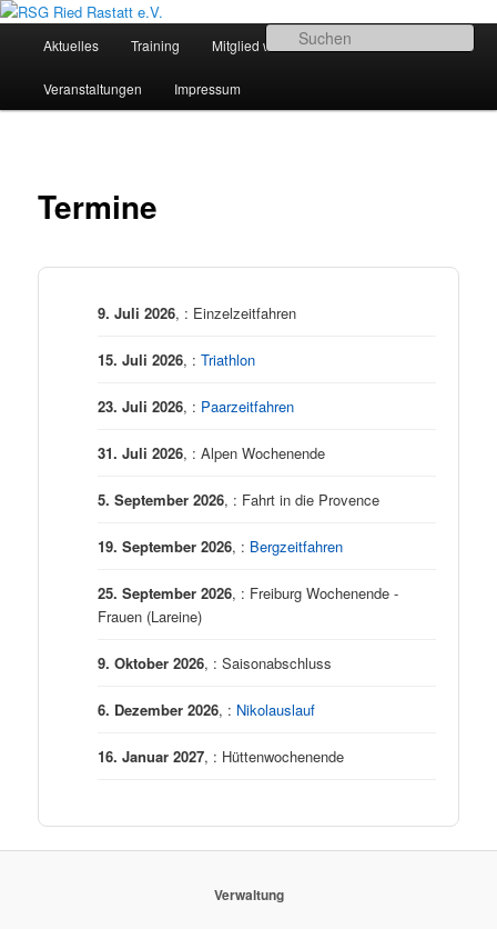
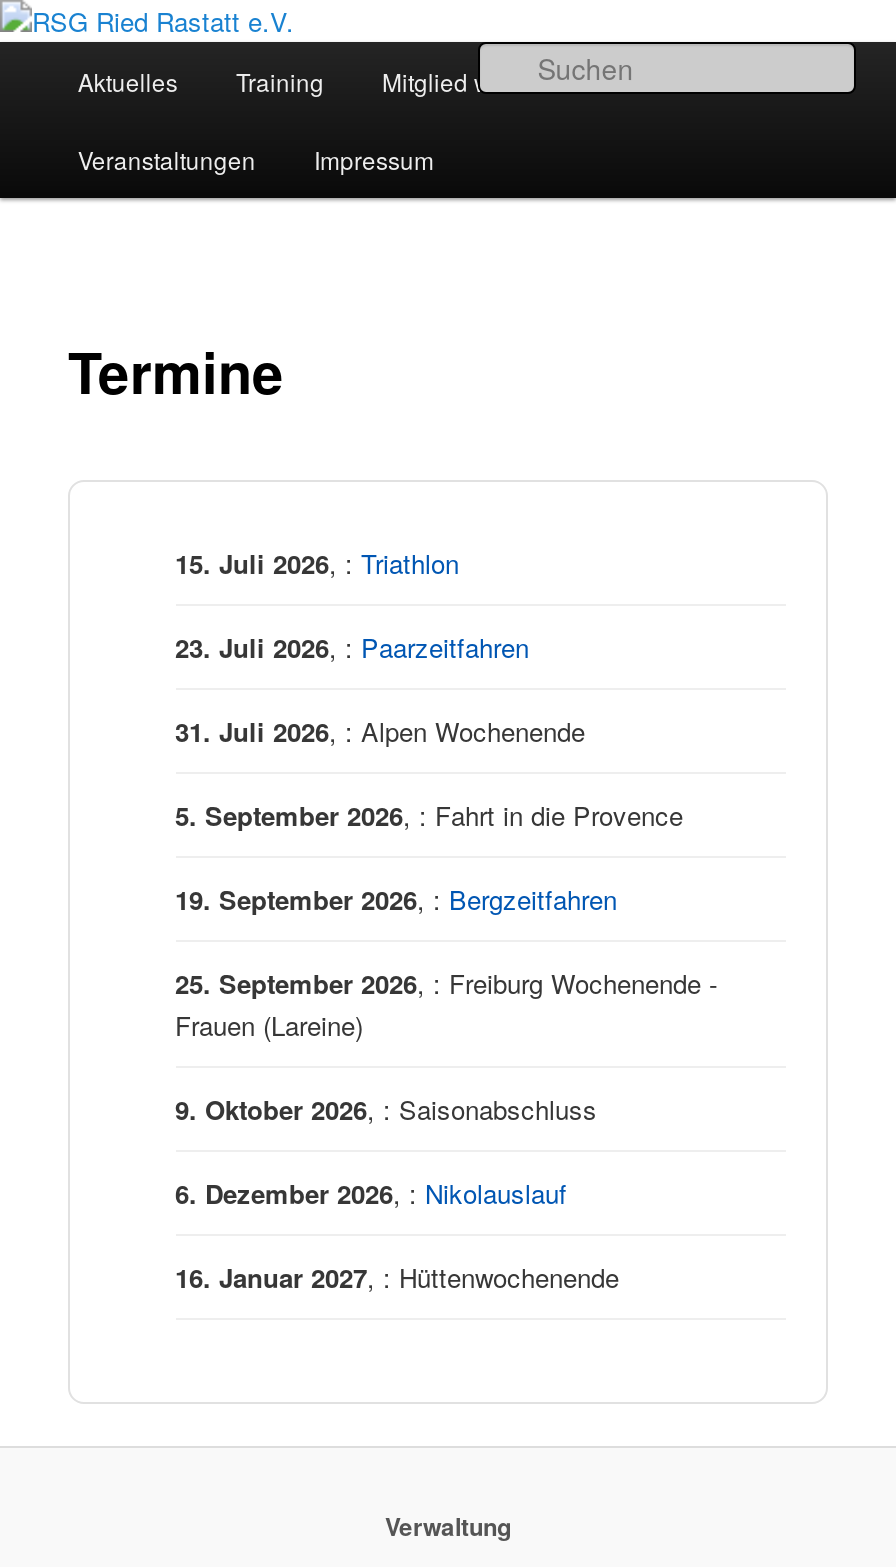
- 9. Juli 2026, : Einzelzeitfahren
